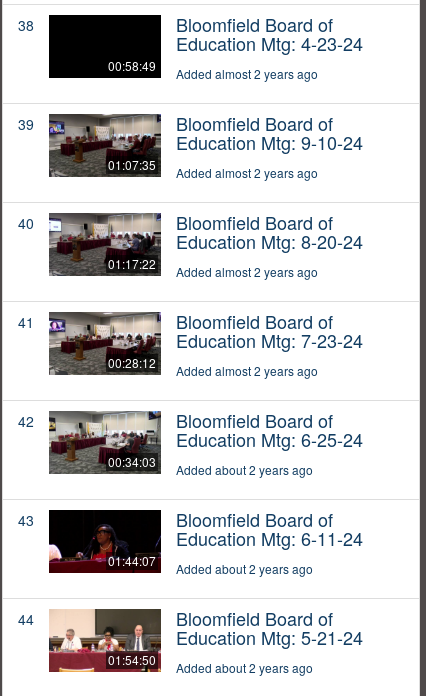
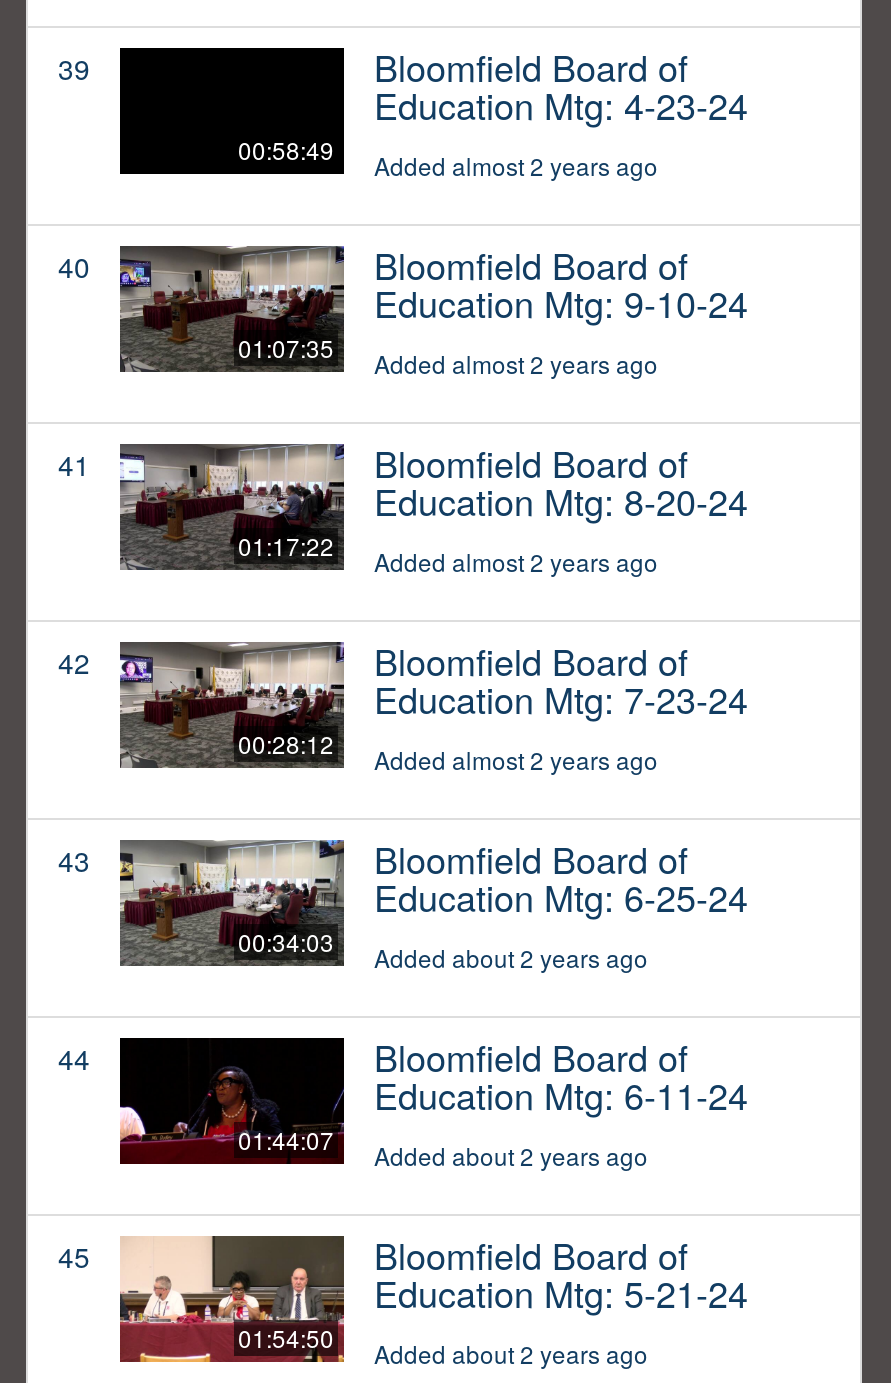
- 38
+ 39

- 39
+ 40

- 40
+ 41

- 41
+ 42

- 42
+ 43

- 43
+ 44

- 44
+ 45
